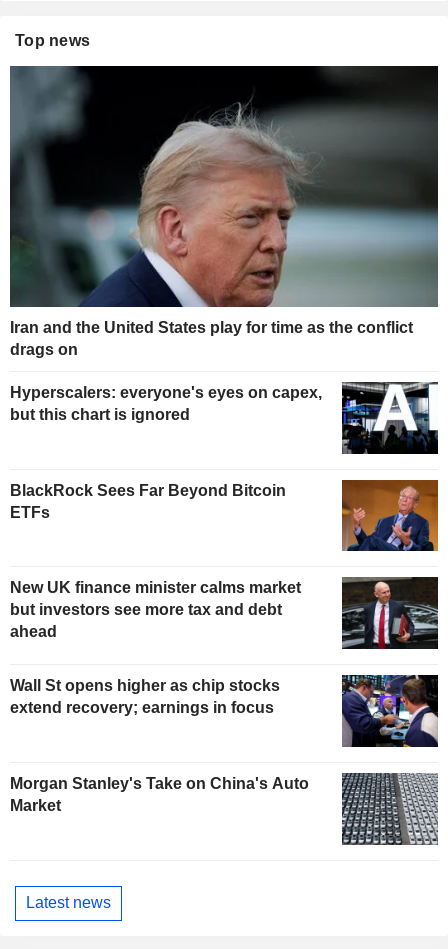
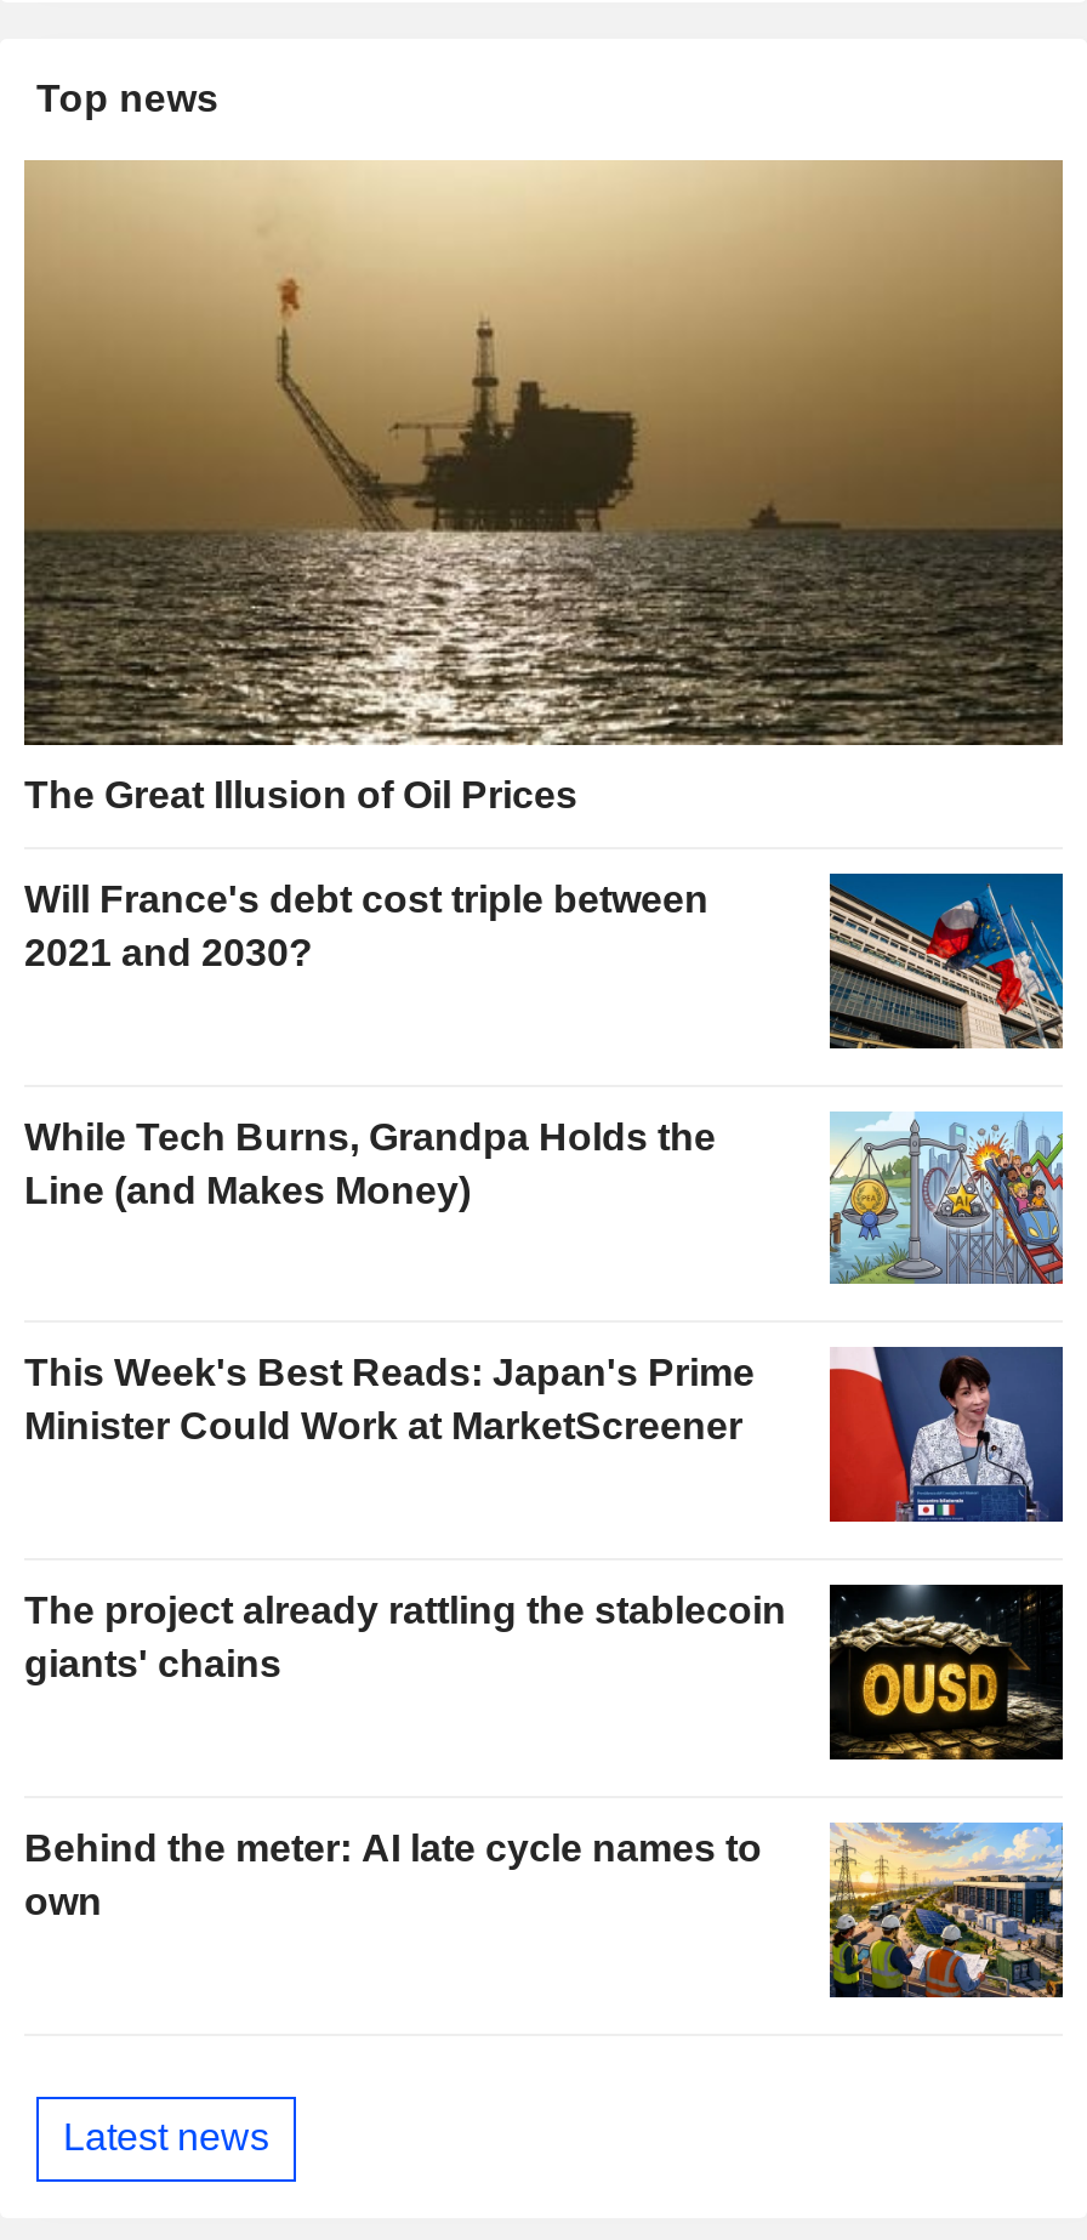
- [image]
- Iran and the United States play for time as the conflict
- drags on
+ [image]
+ The Great Illusion of Oil Prices

- Hyperscalers: everyone's eyes on capex,
- but this chart is ignored
+ Will France's debt cost triple between
+ 2021 and 2030?

- [image]
+ [image]

- BlackRock Sees Far Beyond Bitcoin
- ETFs
+ While Tech Burns, Grandpa Holds the
+ Line (and Makes Money)

- [image]
+ [image]

- [image]
- New UK finance minister calms market
- but investors see more tax and debt
- ahead
+ [image]
+ This Week's Best Reads: Japan's Prime
+ Minister Could Work at MarketScreener

- Wall St opens higher as chip stocks
- extend recovery; earnings in focus
+ The project already rattling the stablecoin
+ giants' chains

- [image]
+ [image]

- [image]
- Morgan Stanley's Take on China's Auto
- Market
+ [image]
+ Behind the meter: AI late cycle names to
+ own
